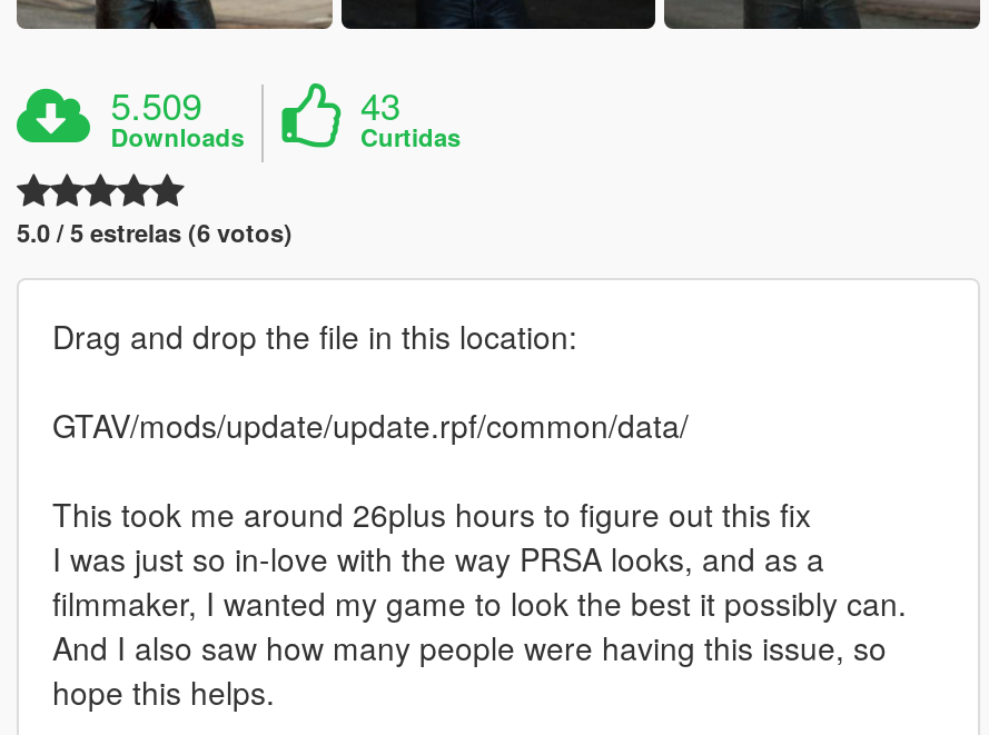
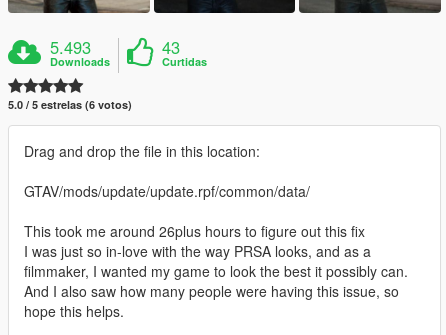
- 5.509
+ 5.493
